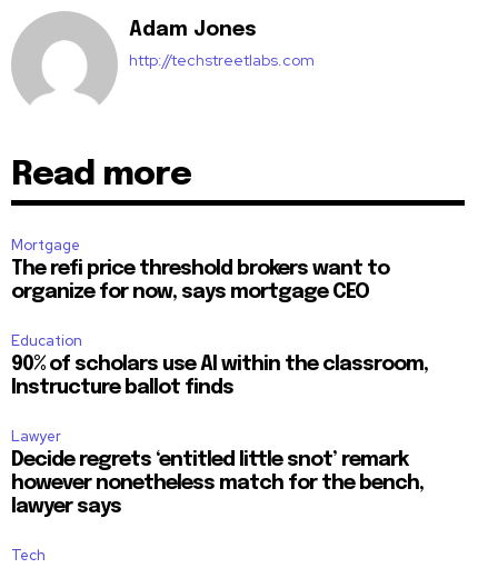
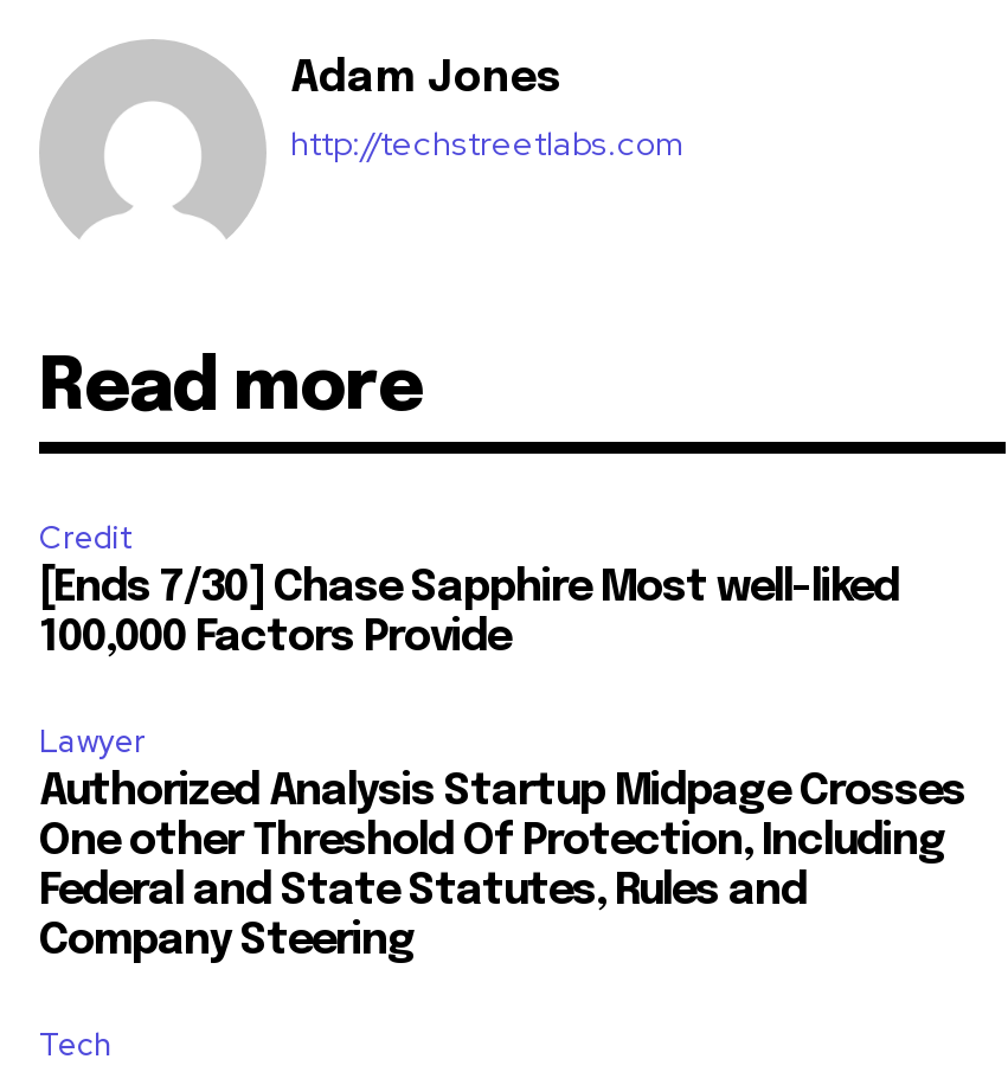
- Mortgage
- The refi price threshold brokers want to
- organize for now, says mortgage CEO
- Education
- 90% of scholars use AI within the classroom,
- Instructure ballot finds
+ Credit
+ [Ends 7/30] Chase Sapphire Most well-liked
+ 100,000 Factors Provide

moved up: Lawyer

- Decide regrets ‘entitled little snot’ remark
- however nonetheless match for the bench,
- lawyer says
+ Authorized Analysis Startup Midpage Crosses
+ One other Threshold Of Protection, Including
+ Federal and State Statutes, Rules and
+ Company Steering
